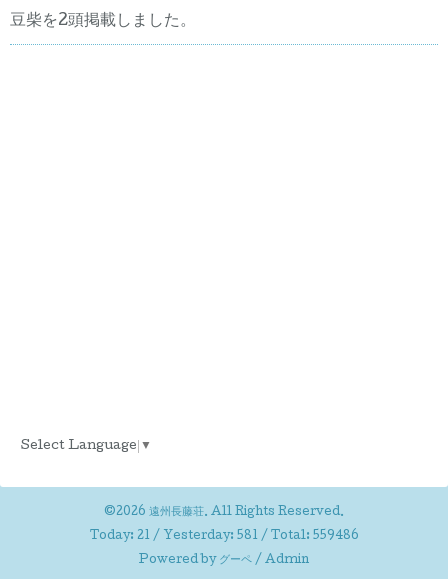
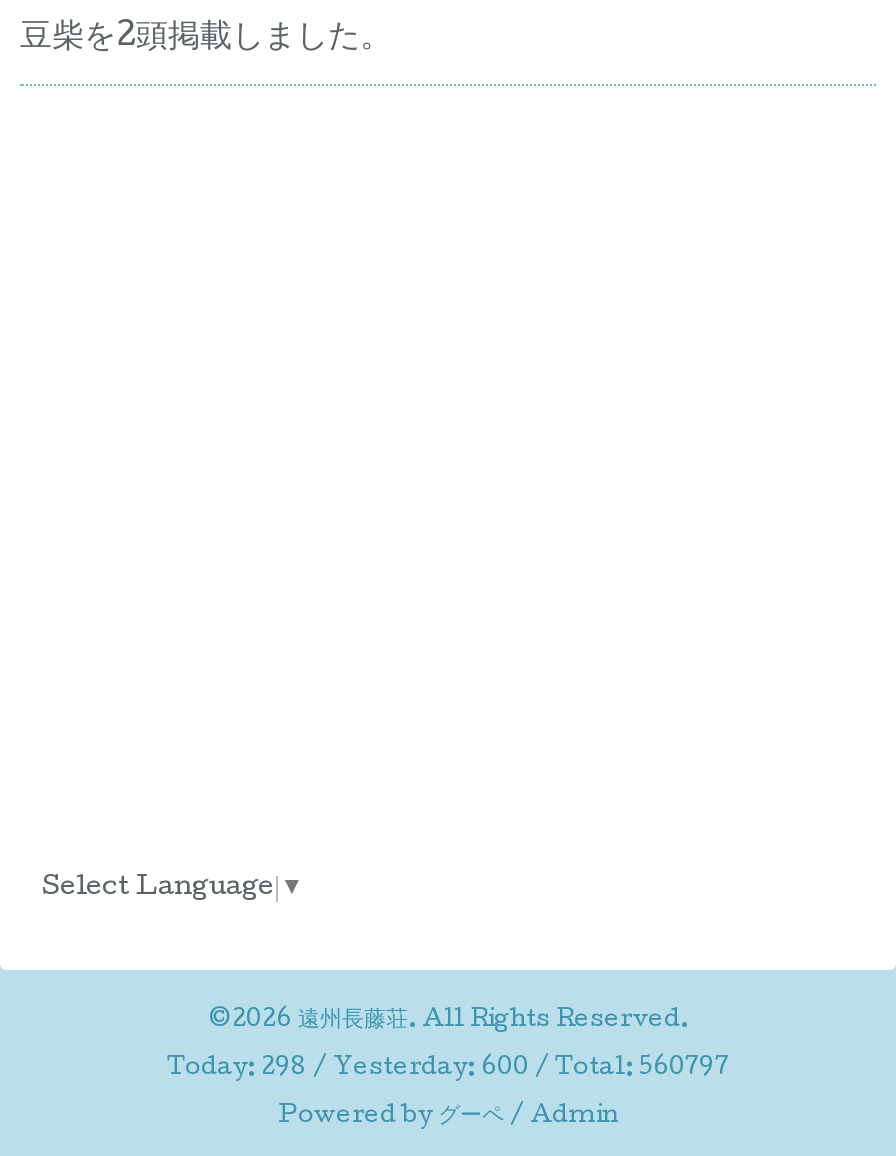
- Today: 21 / Yesterday: 581 / Total: 559486
+ Today: 298 / Yesterday: 600 / Total: 560797
